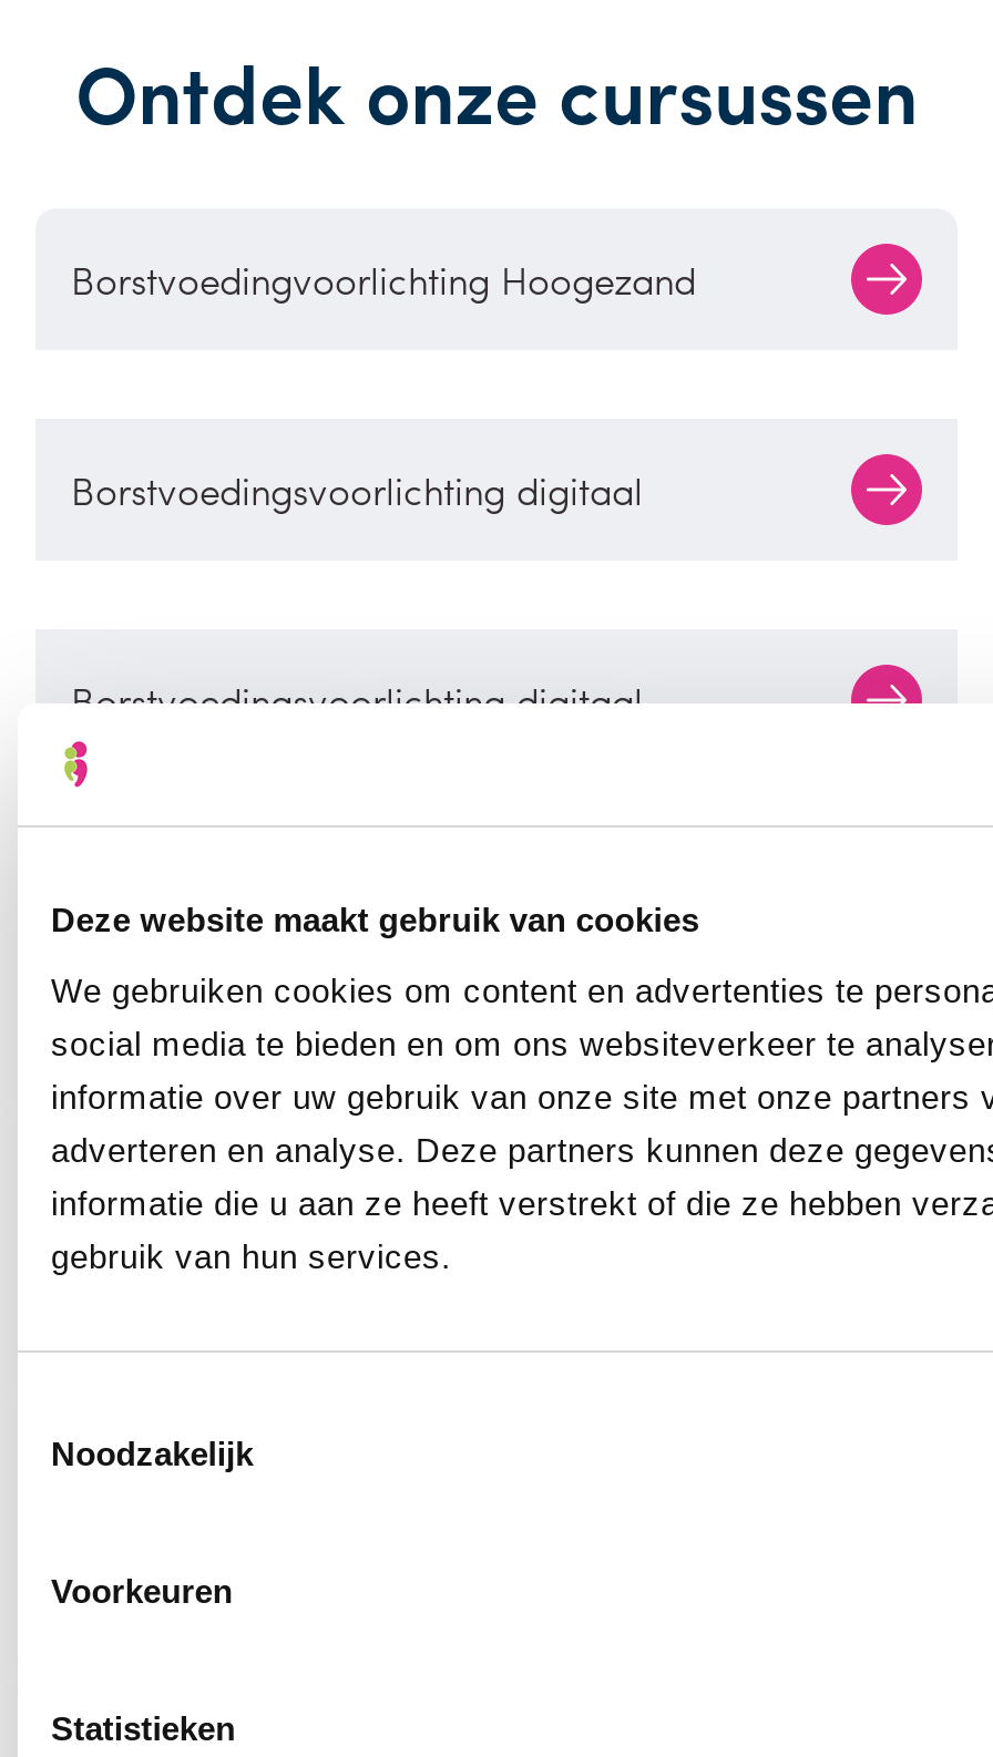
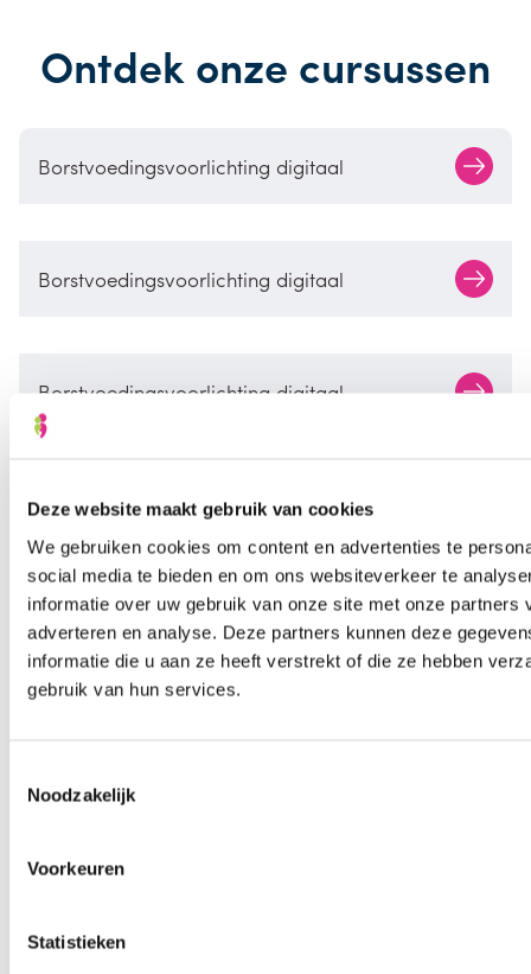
- Borstvoedingvoorlichting Hoogezand
+ Borstvoedingsvoorlichting digitaal
